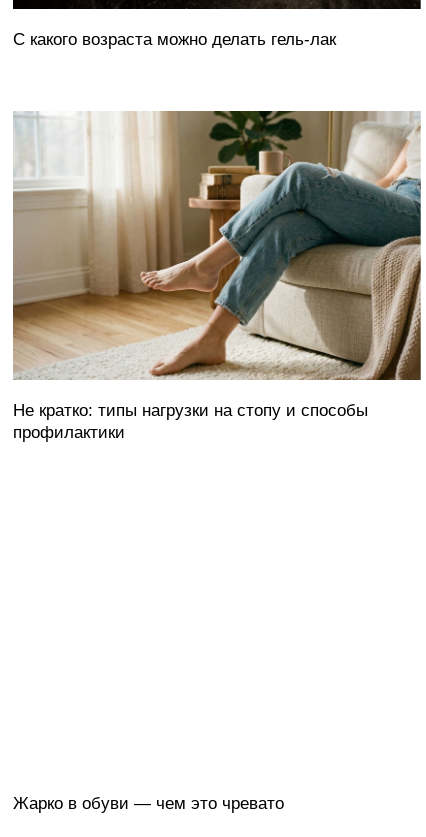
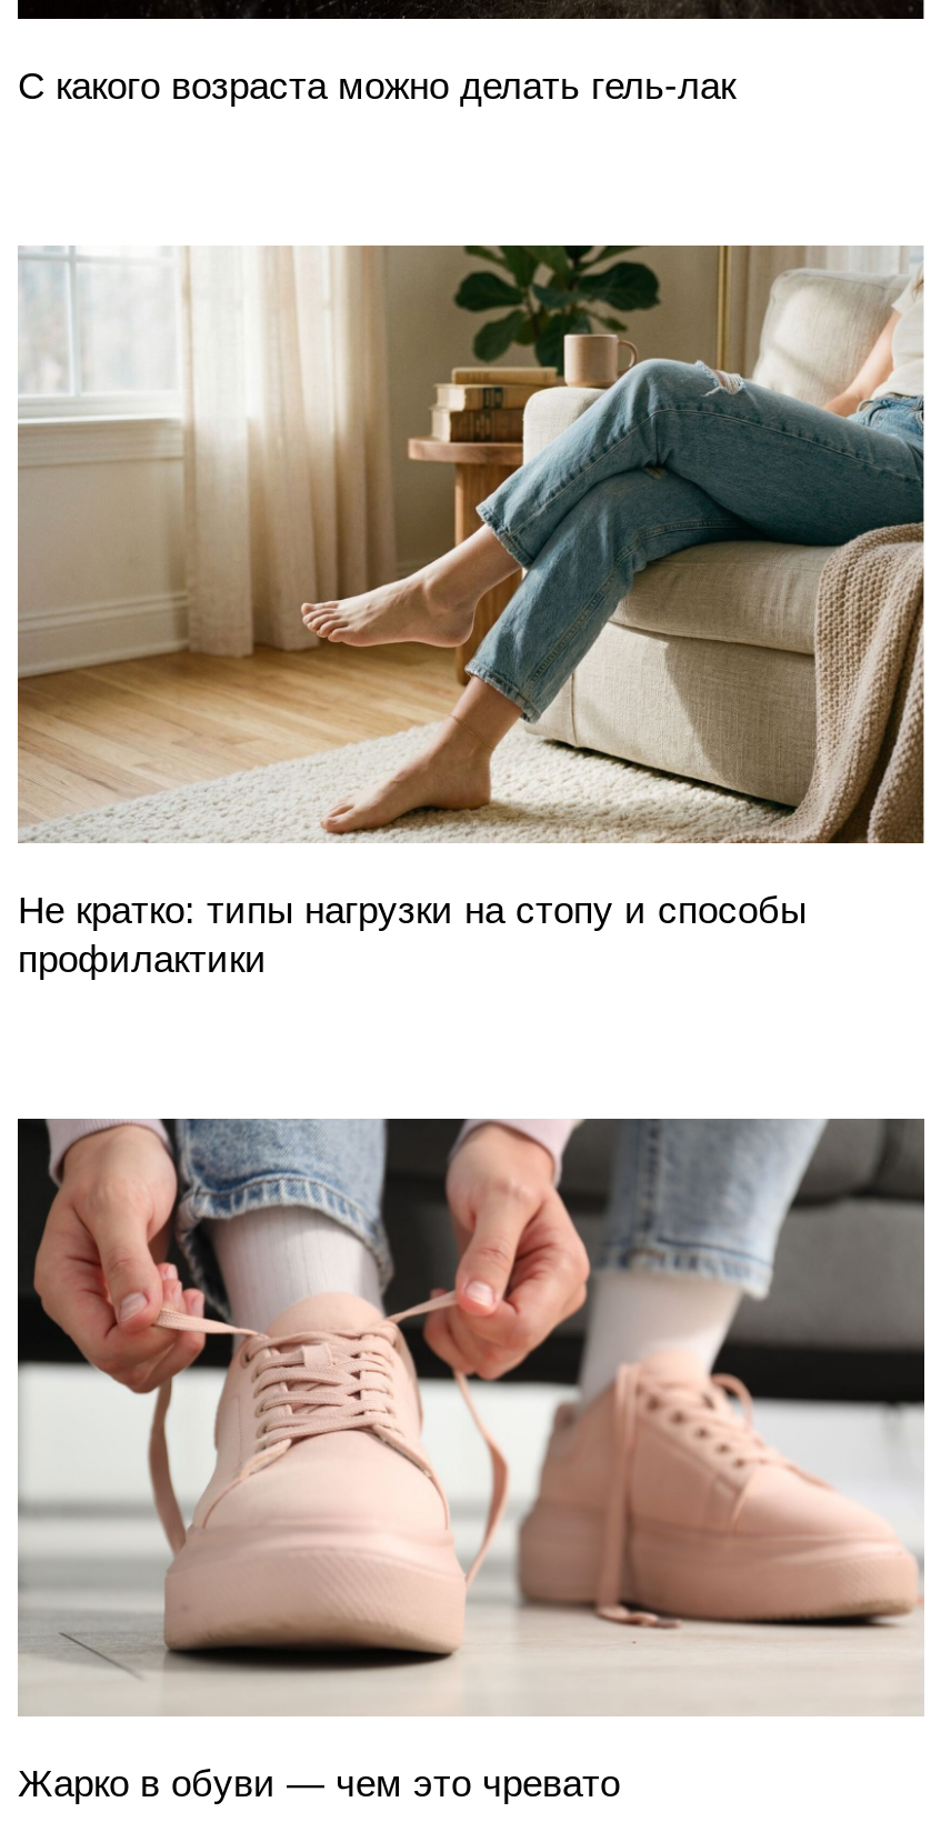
+ [image]
